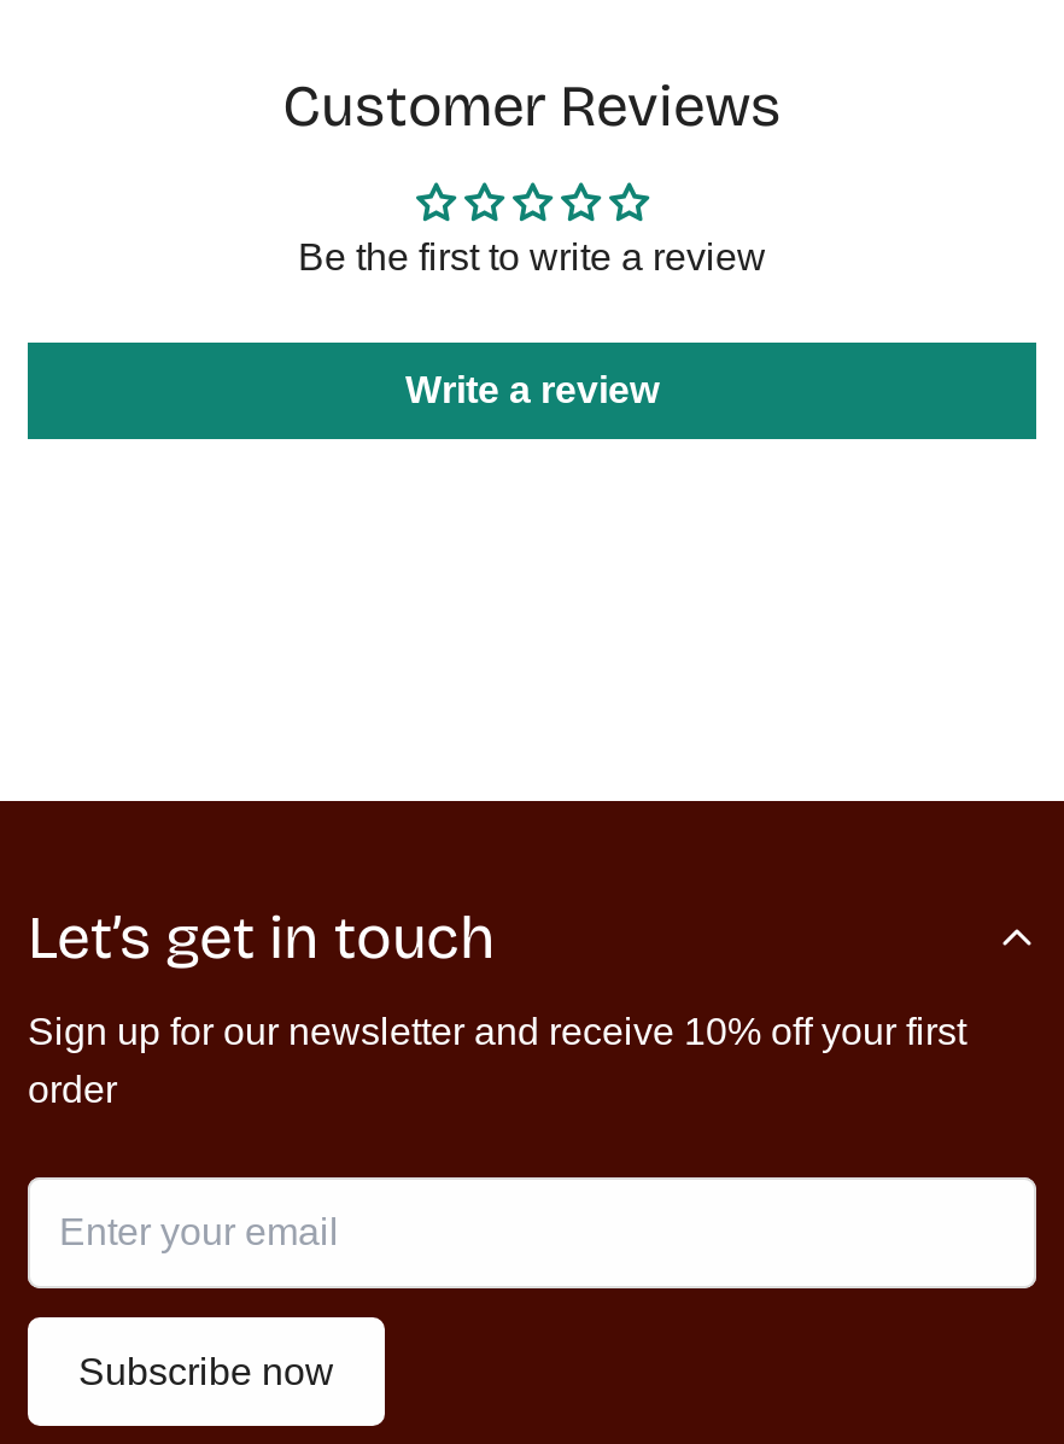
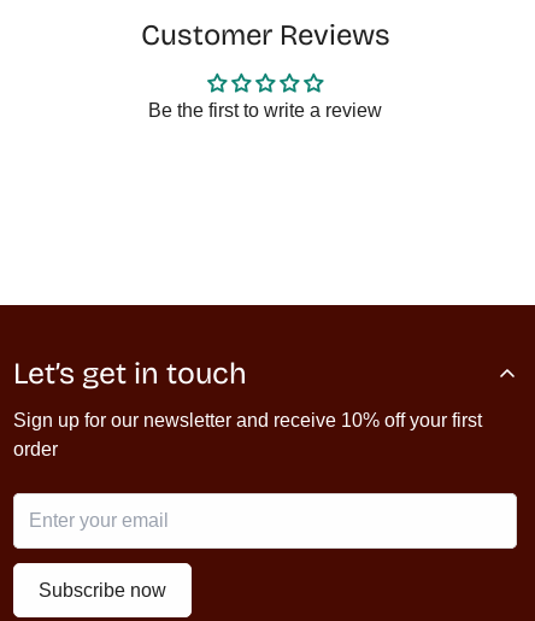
- Write a review
